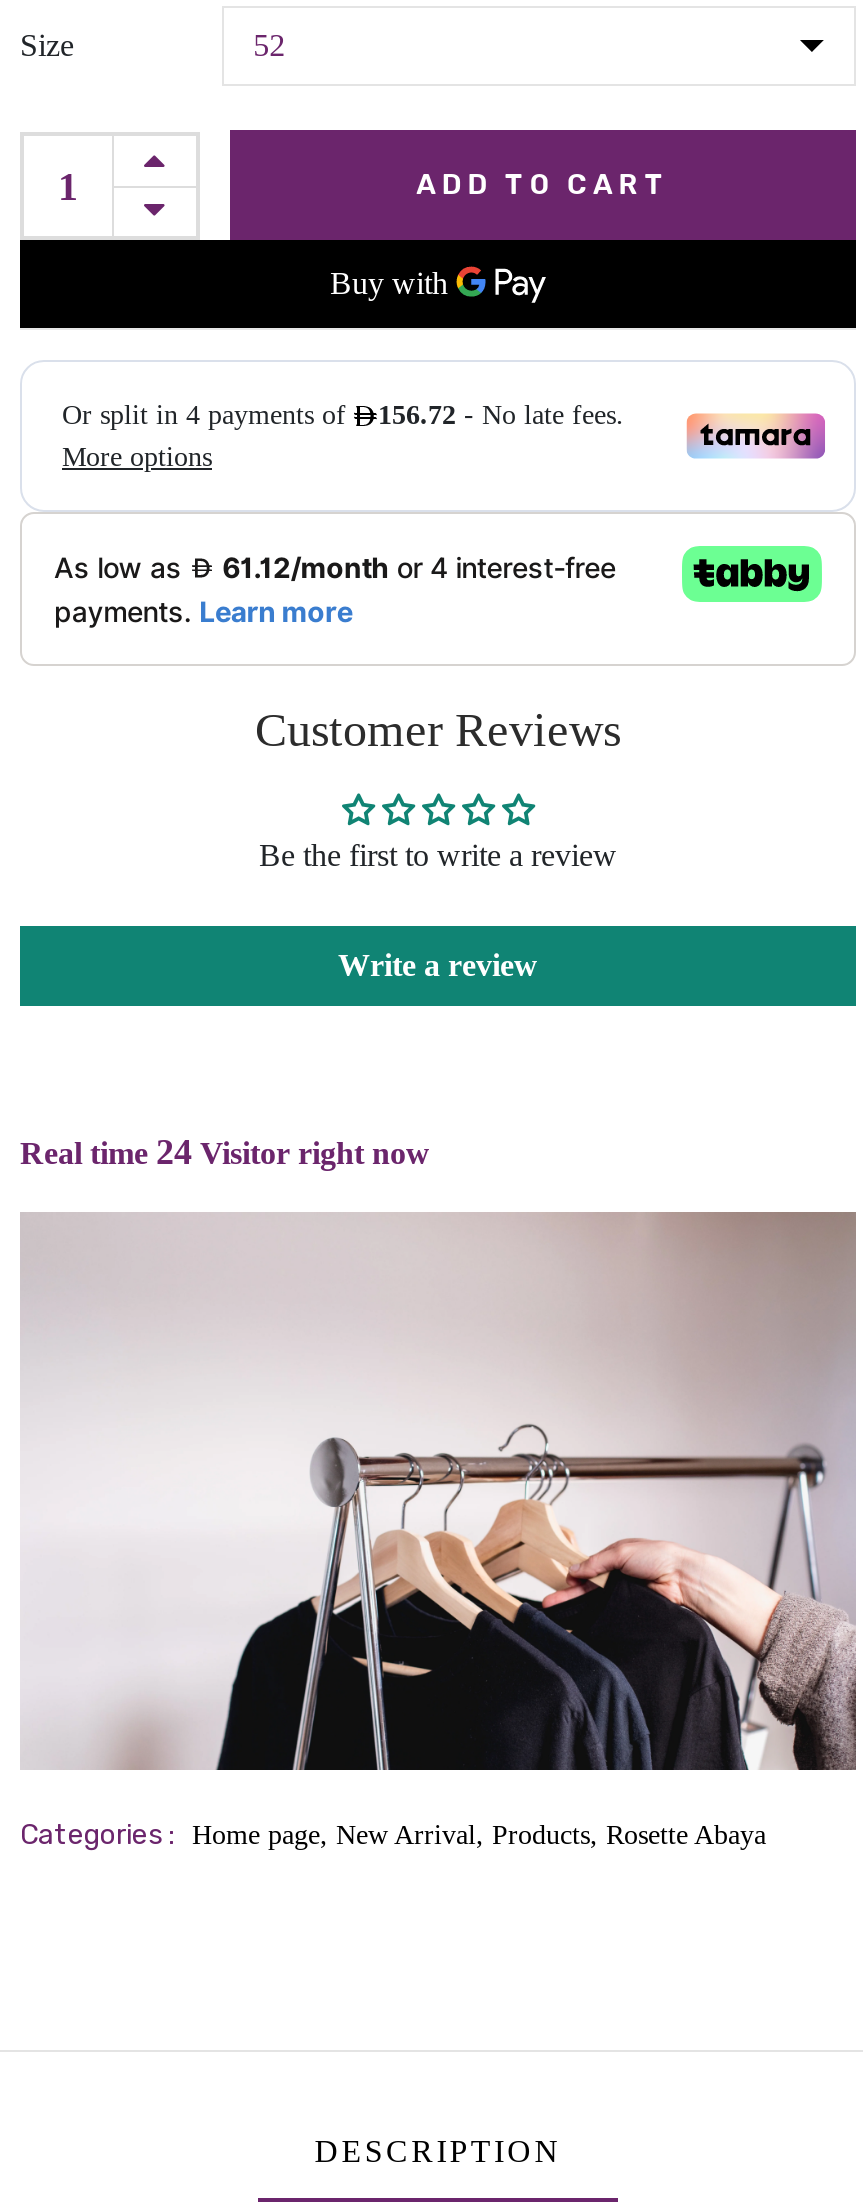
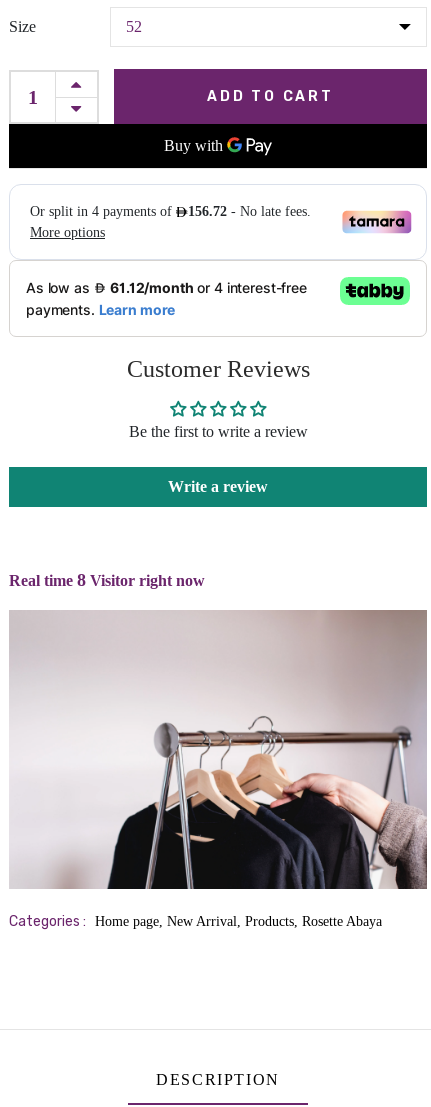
- Real time 24 Visitor right now
+ Real time 8 Visitor right now
